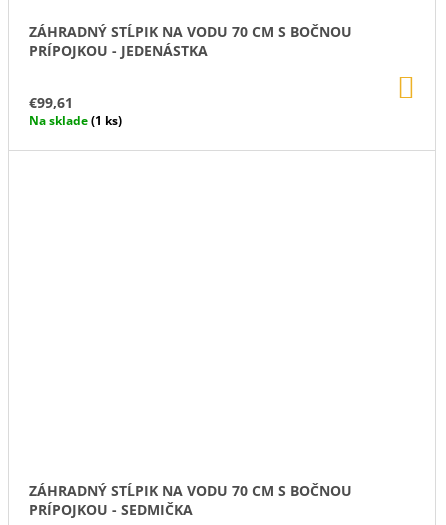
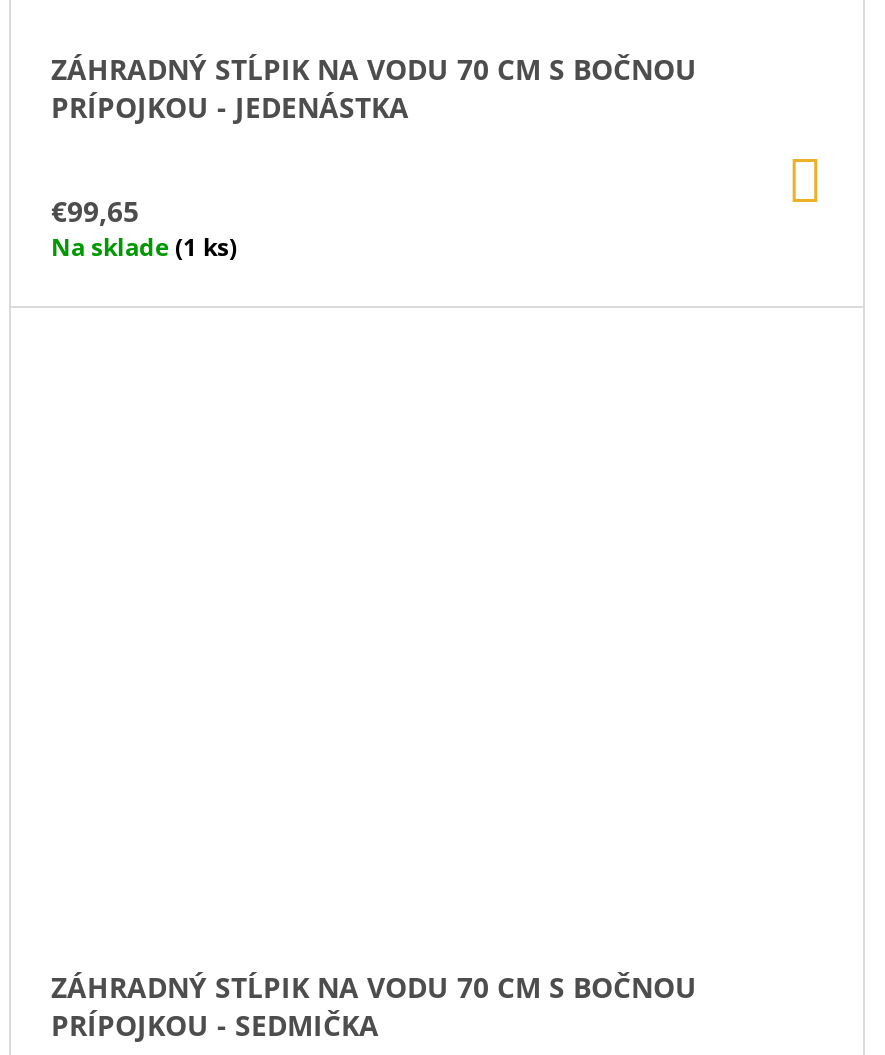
- €99,61
+ €99,65
